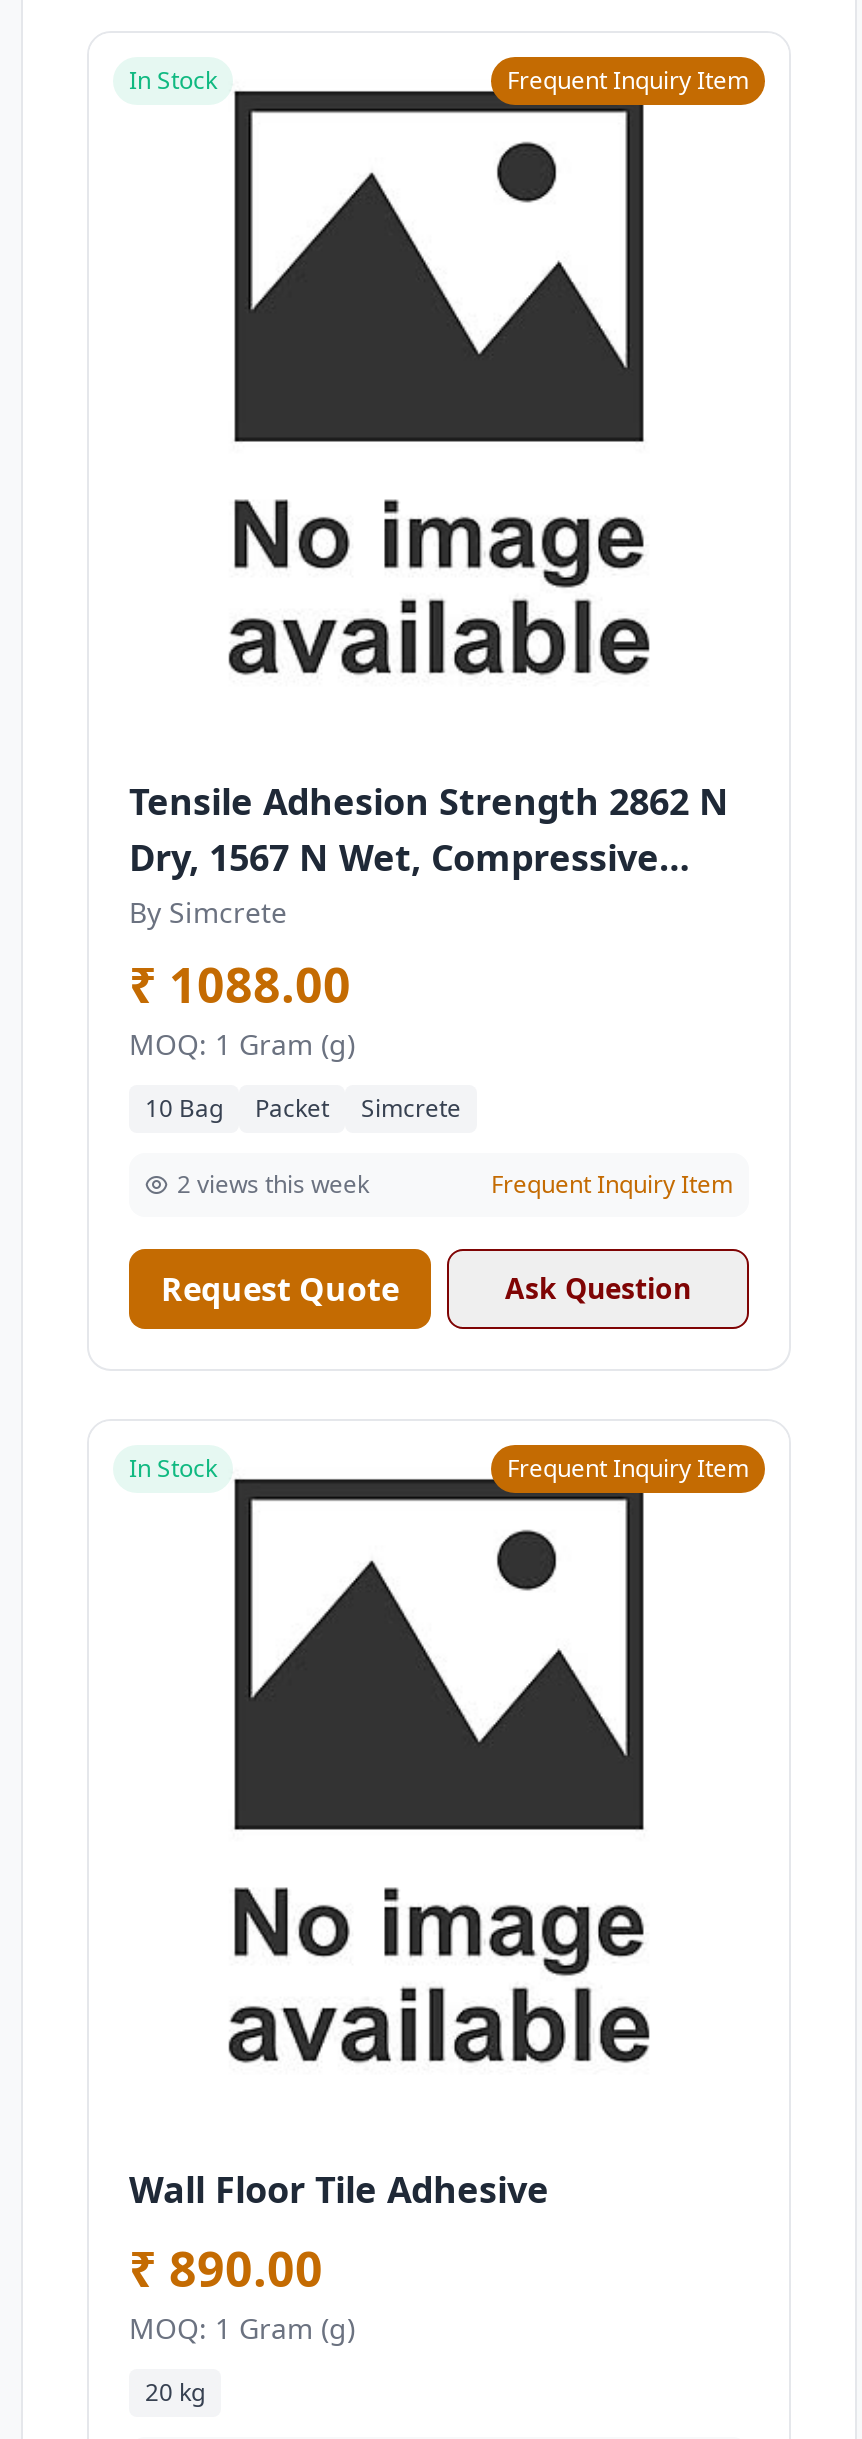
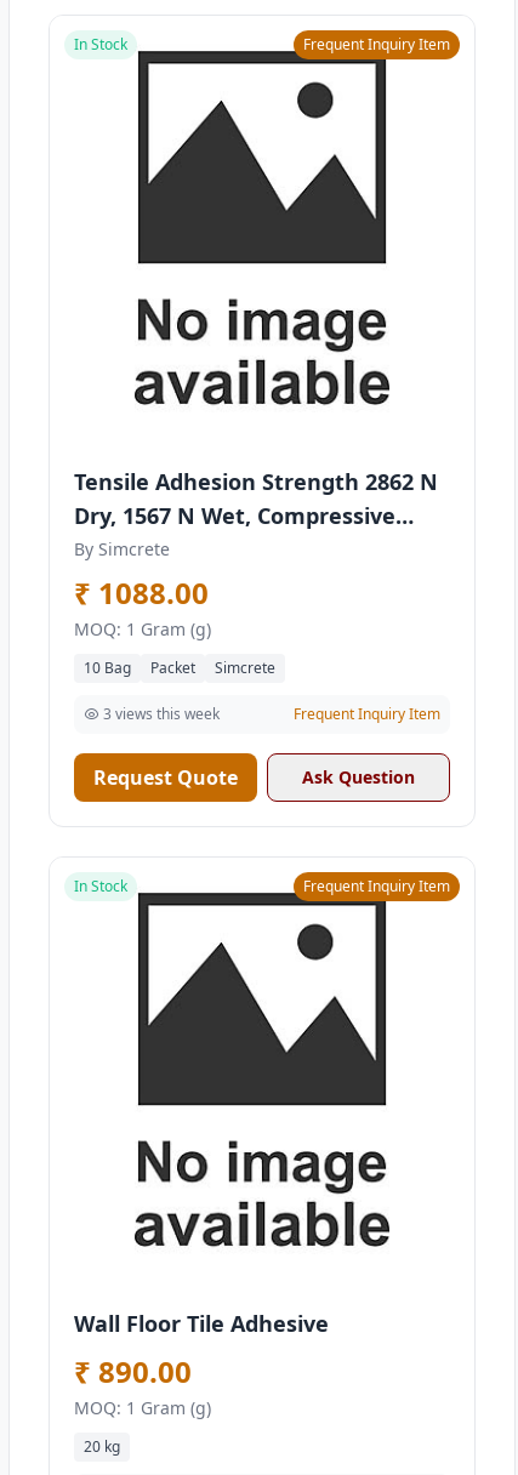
- 2 views this week
+ 3 views this week
